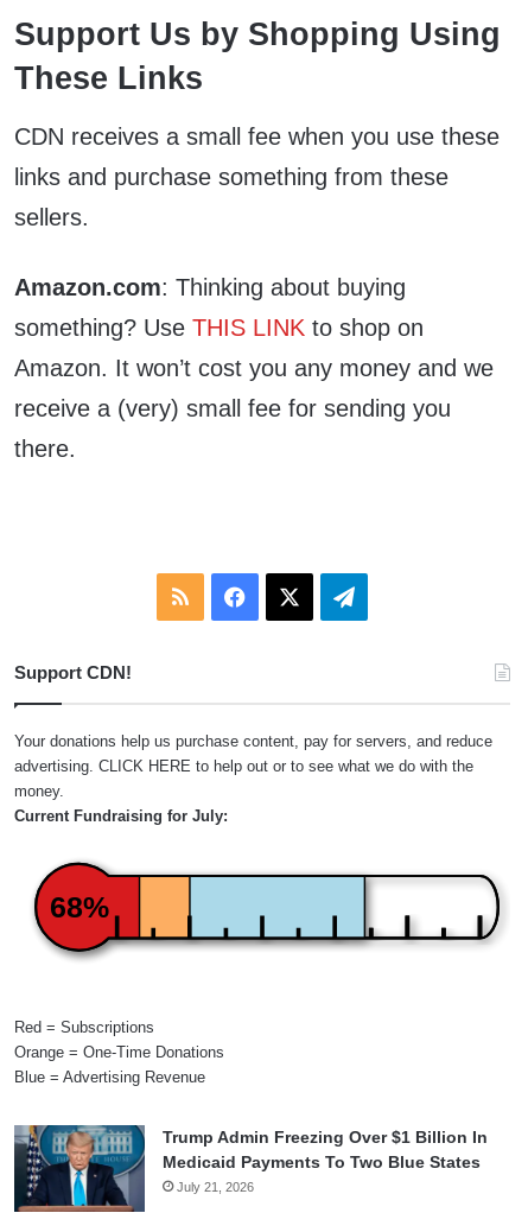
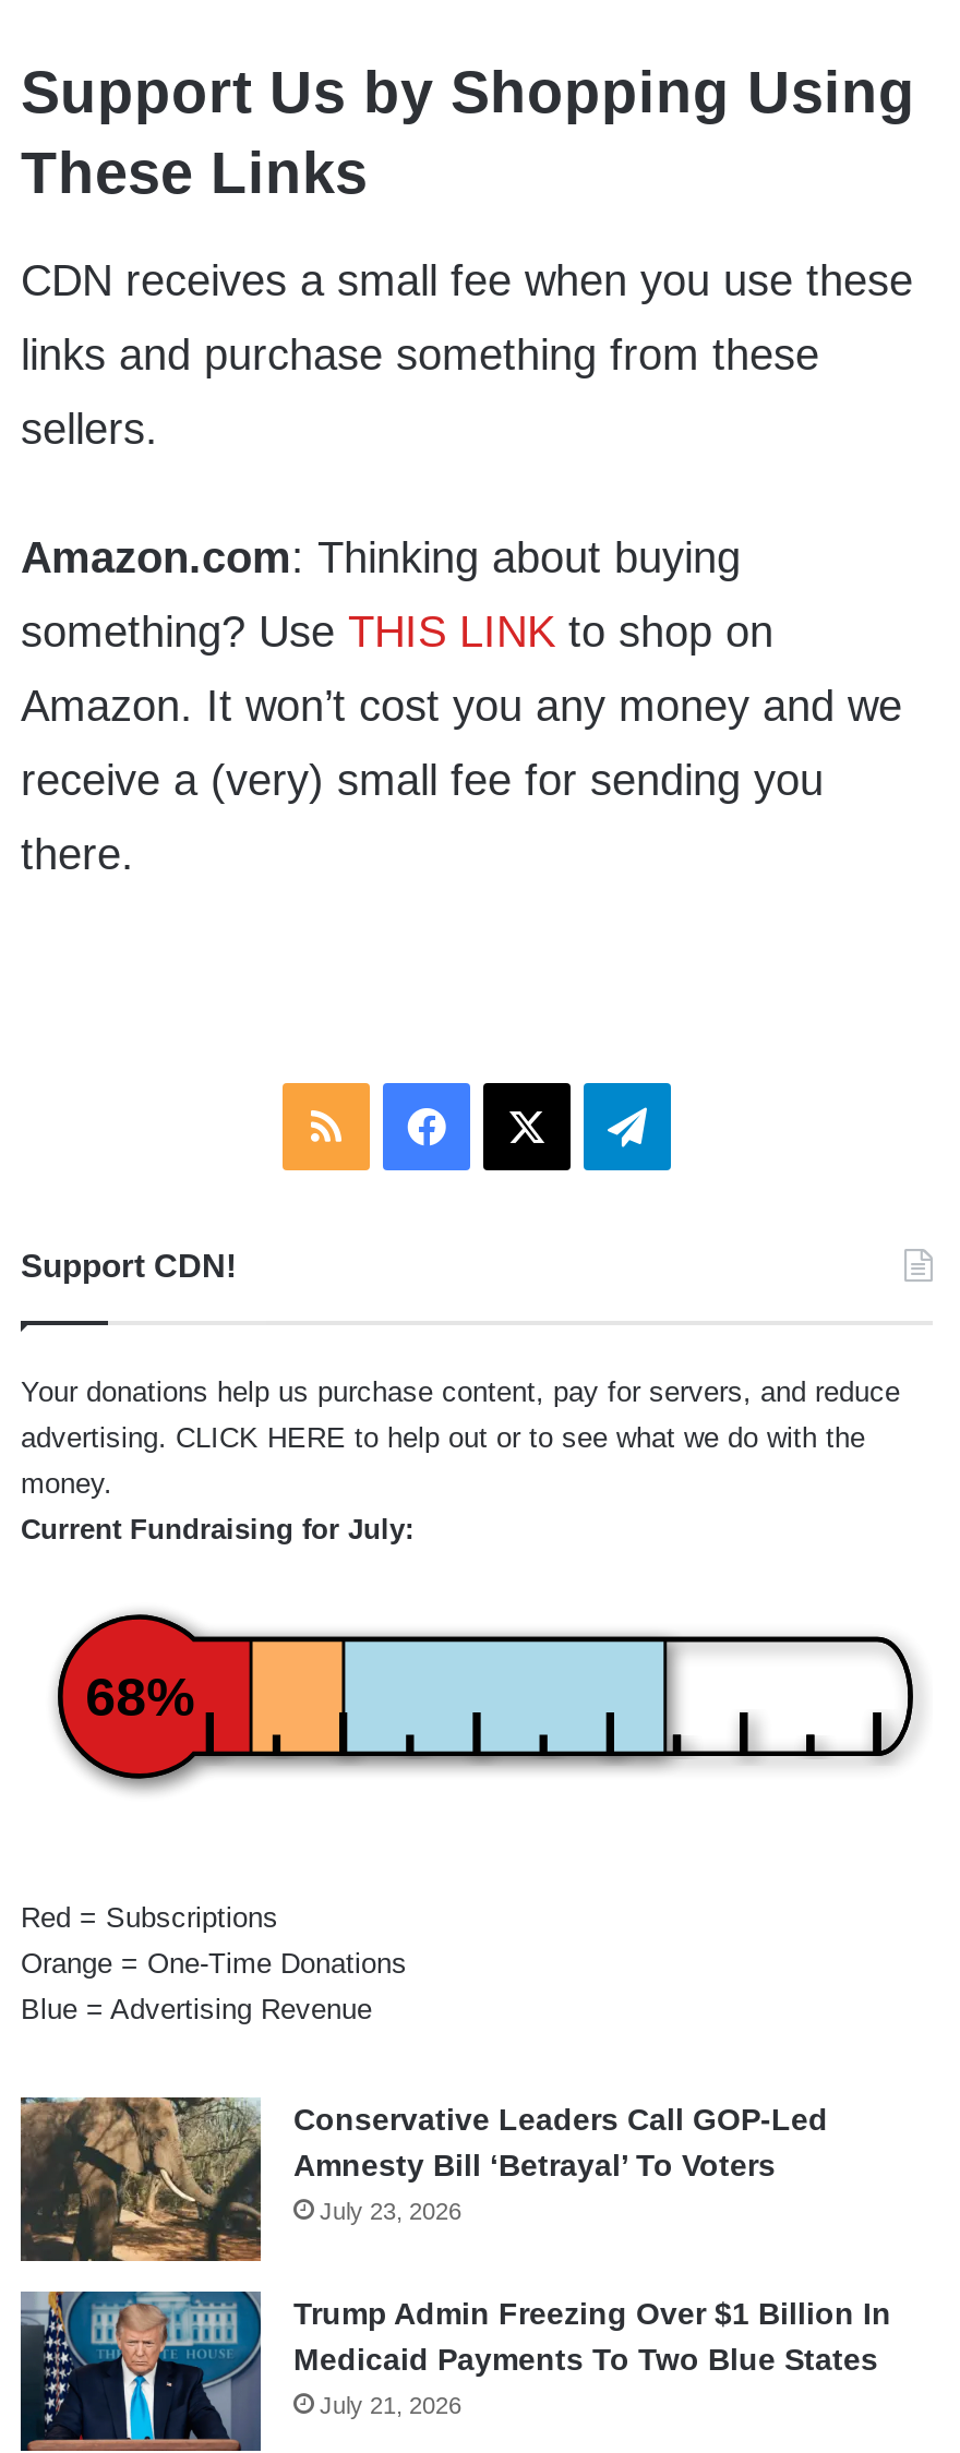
+ [image]
+ Conservative Leaders Call GOP-Led
+ Amnesty Bill ‘Betrayal’ To Voters
+ July 23, 2026
